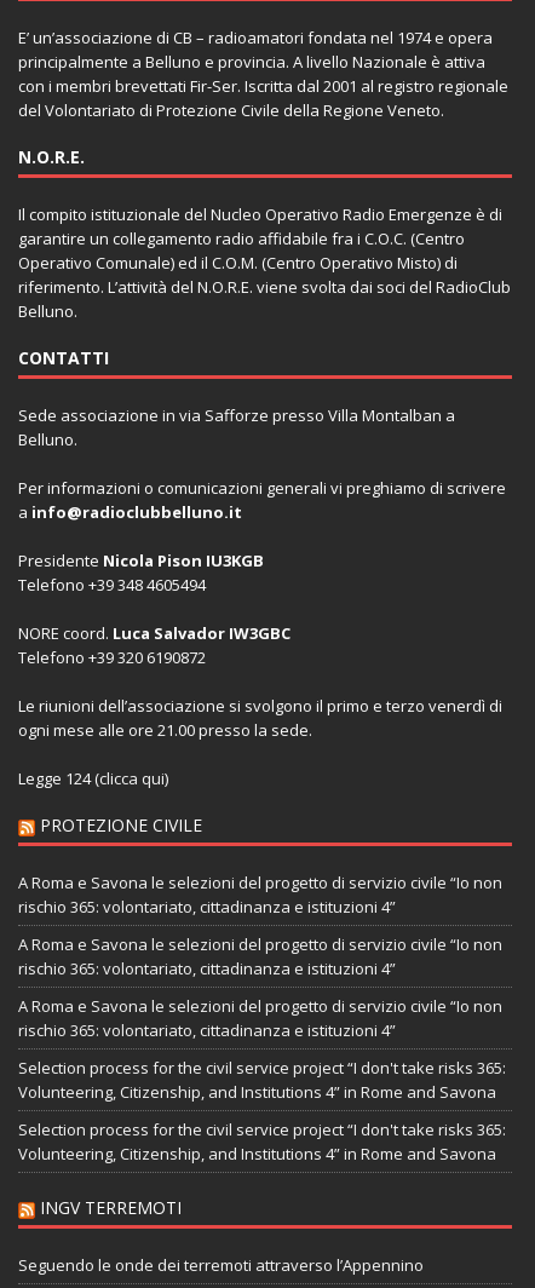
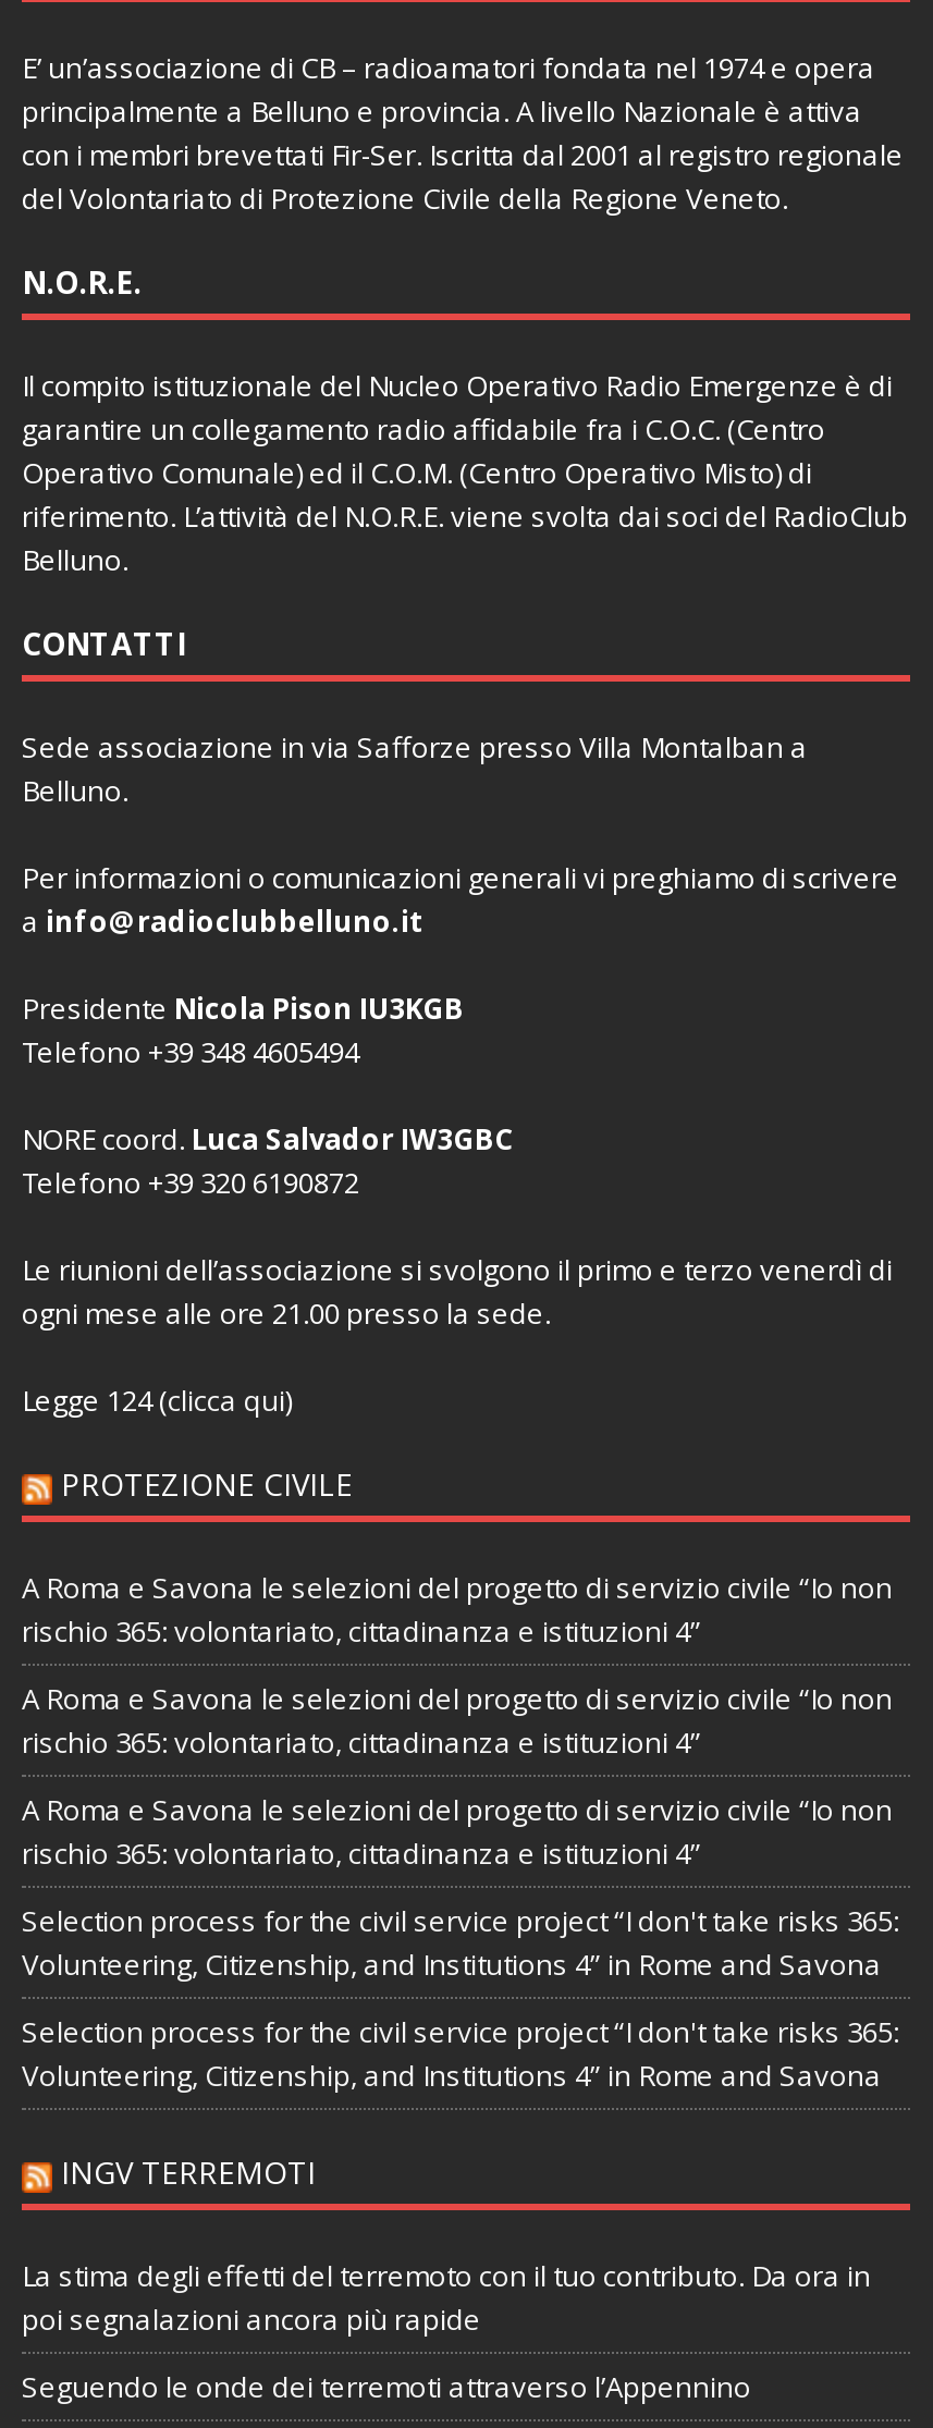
+ La stima degli effetti del terremoto con il tuo contributo. Da ora in
+ poi segnalazioni ancora più rapide
